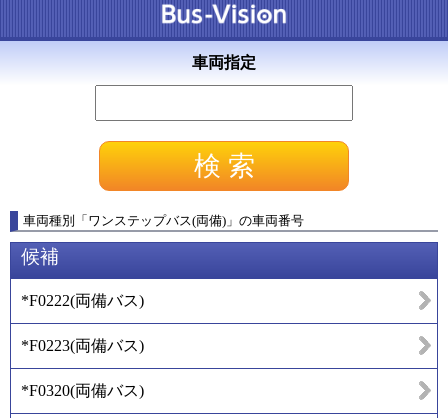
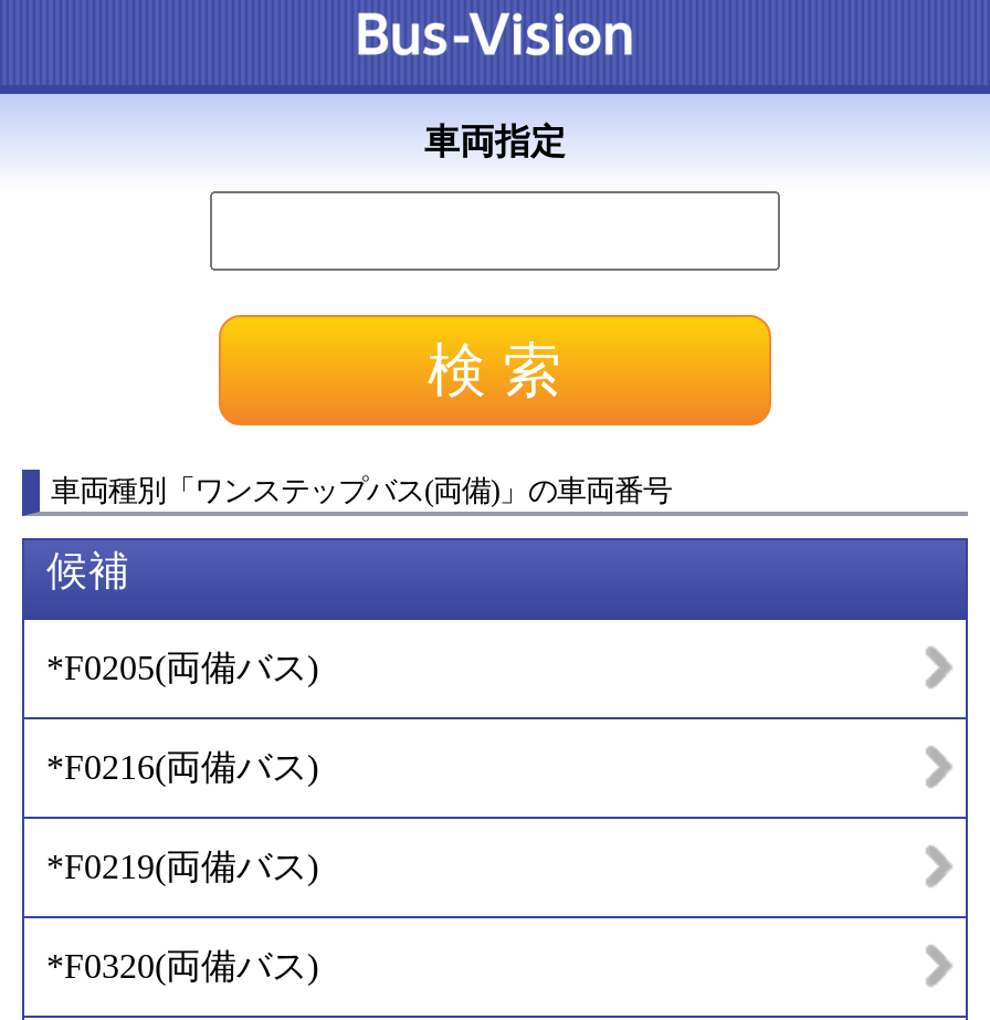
- *F0222(両備バス)
- *F0223(両備バス)
+ *F0205(両備バス)
+ *F0216(両備バス)
+ *F0219(両備バス)
